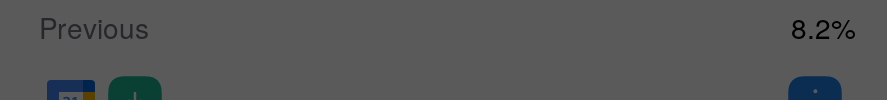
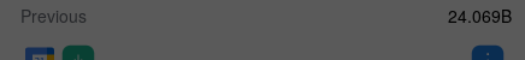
- 8.2%
+ 24.069B
